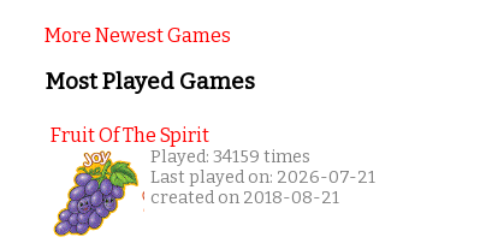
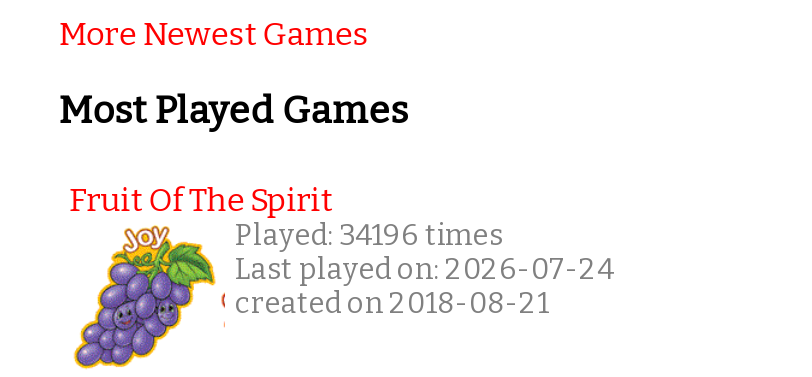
- Played: 34159 times
+ Played: 34196 times

- Last played on: 2026-07-21
+ Last played on: 2026-07-24
